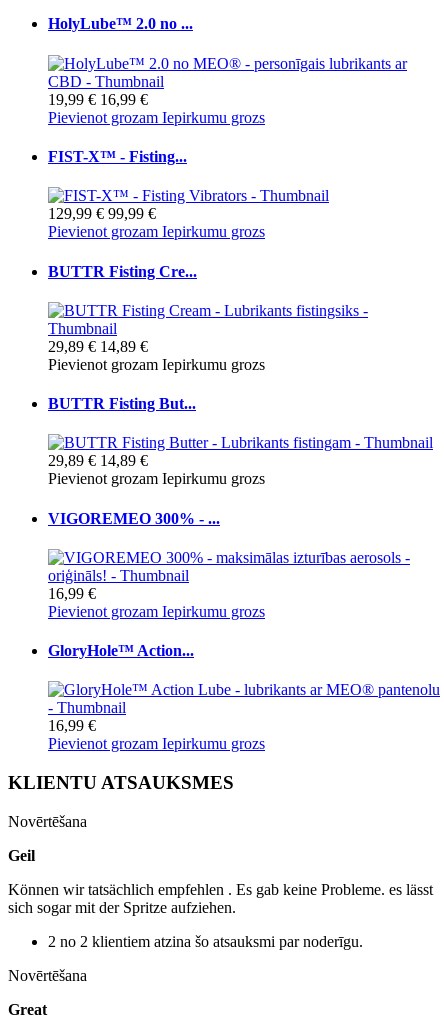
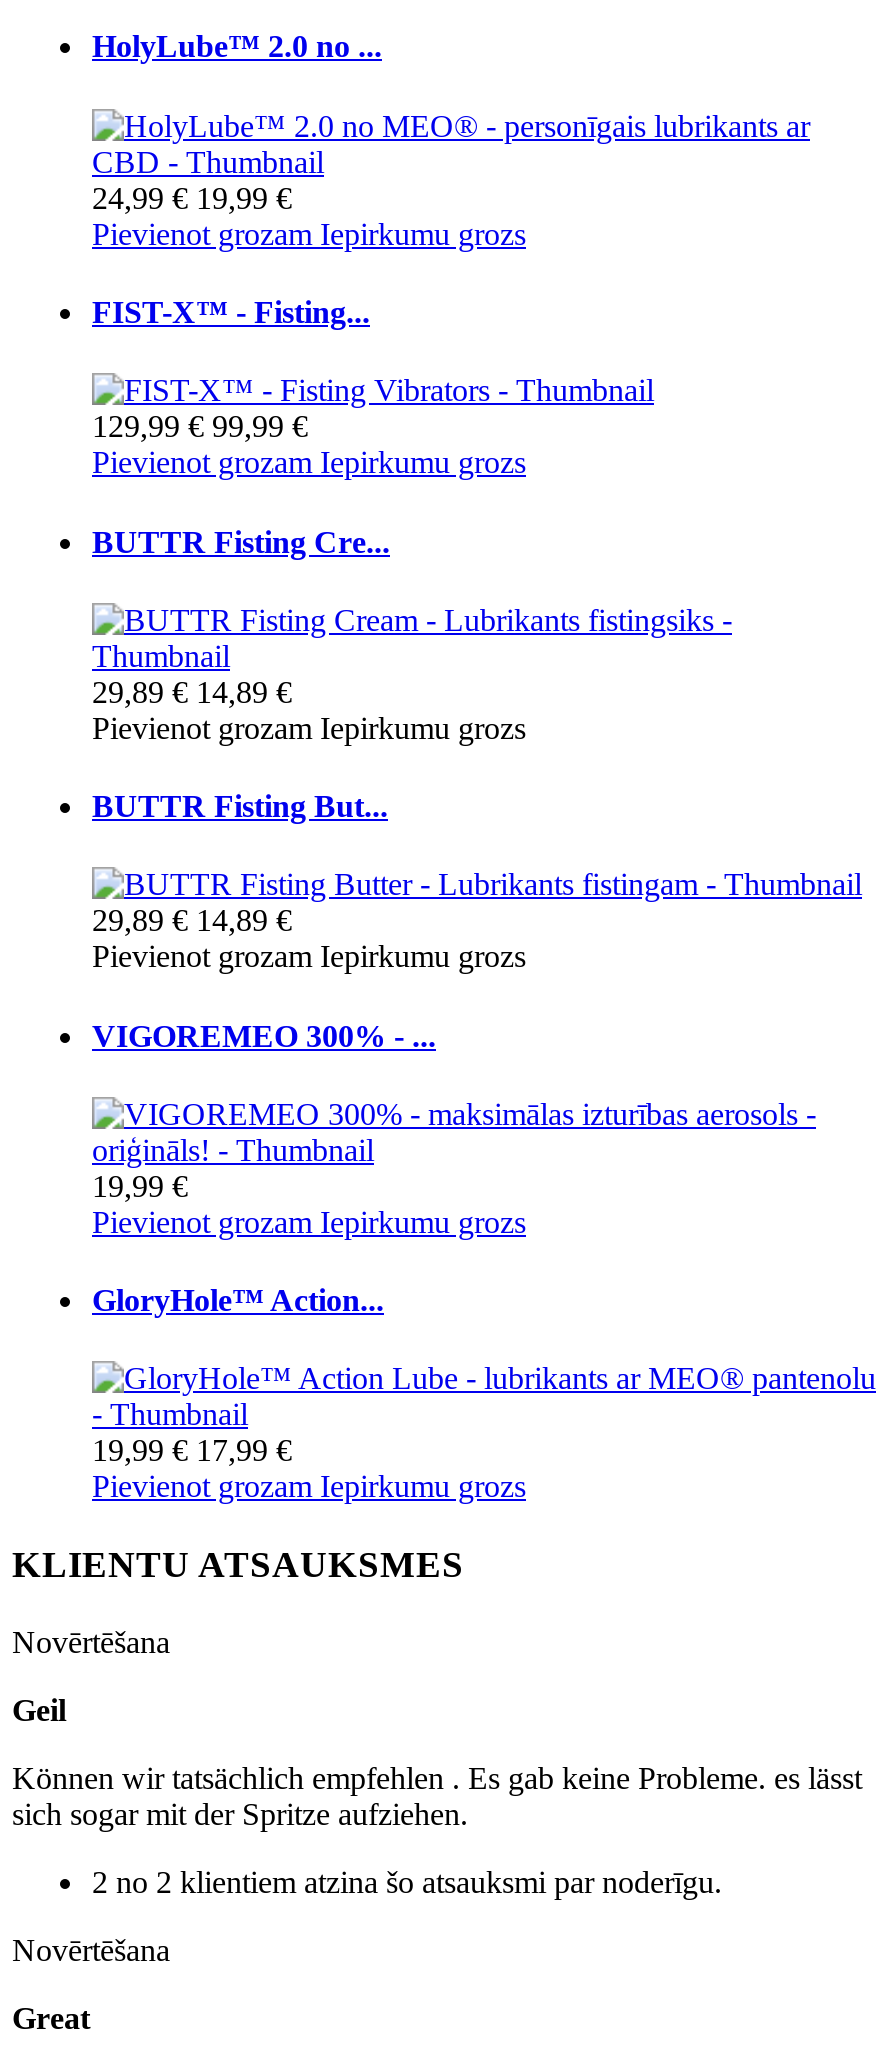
- 19,99 €16,99 €
+ 24,99 €19,99 €

- 16,99 €
+ 19,99 €

- 16,99 €
+ 19,99 €17,99 €
